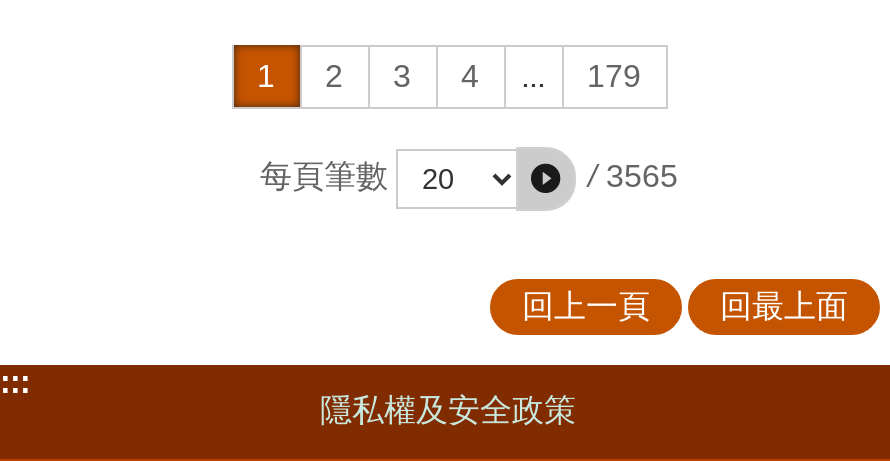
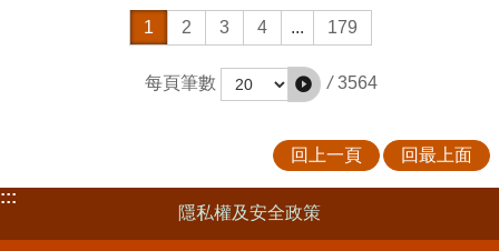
- / 3565
+ / 3564
